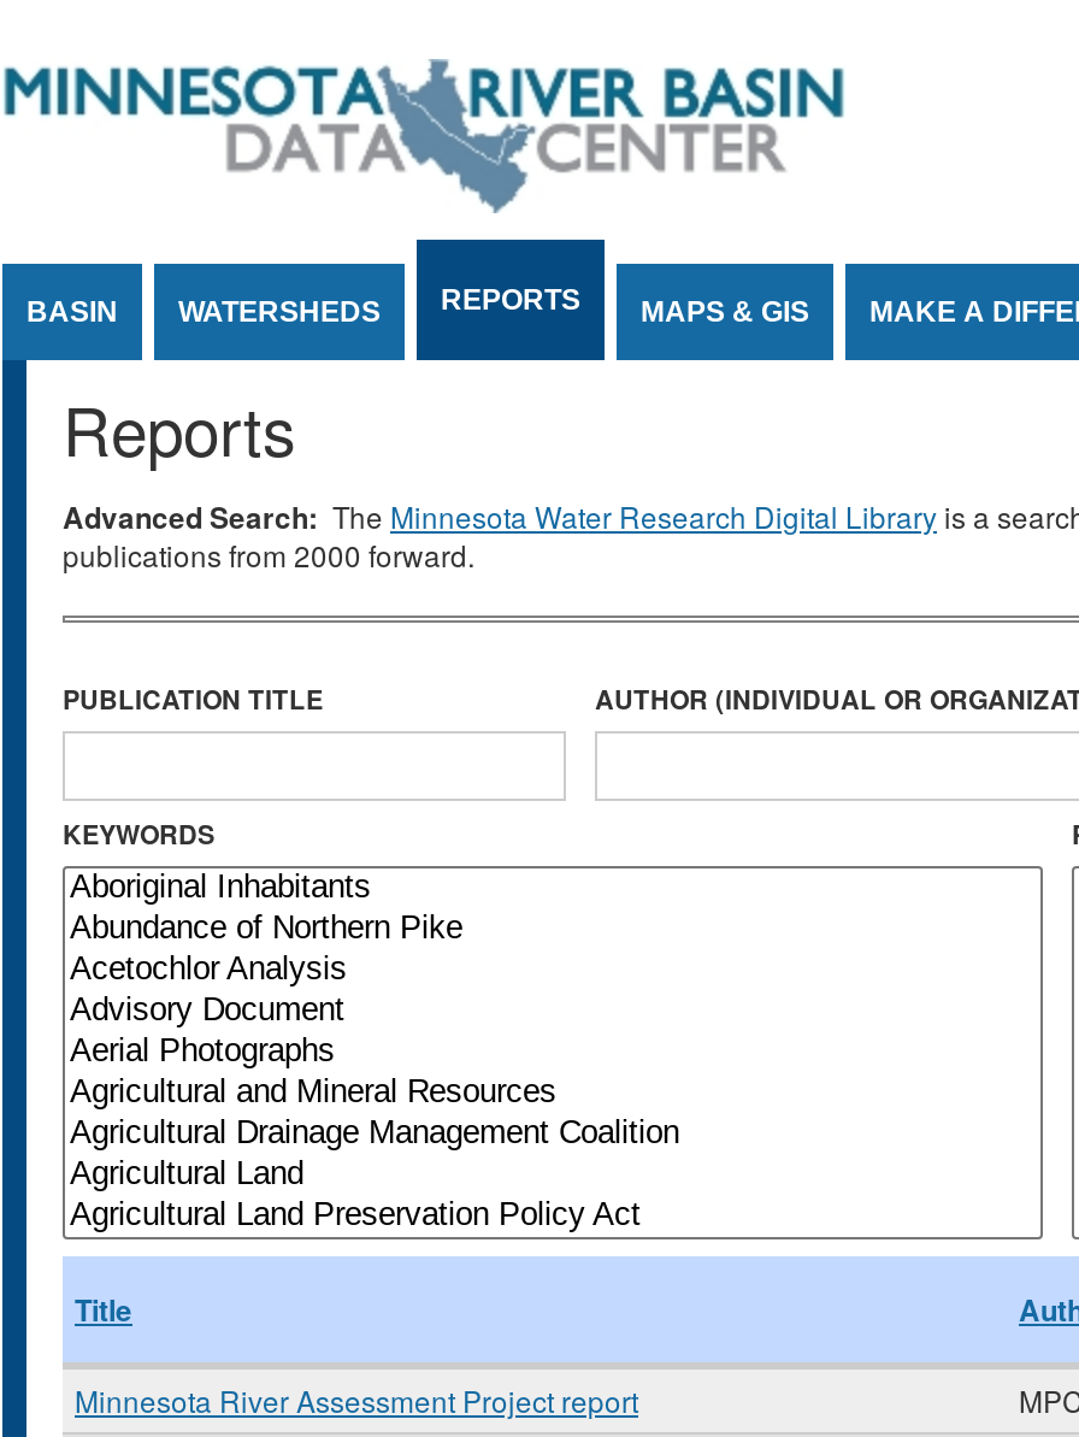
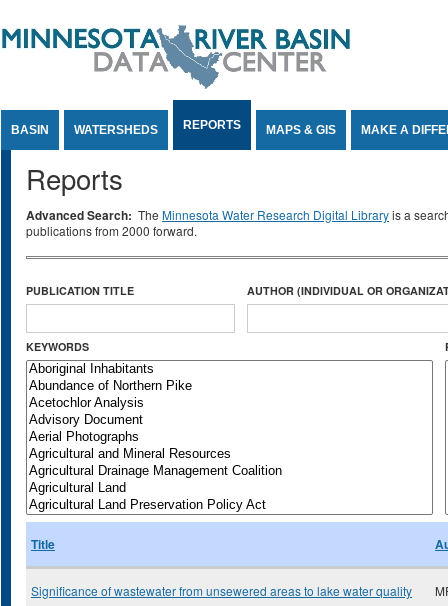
- Minnesota River Assessment Project report
+ Significance of wastewater from unsewered areas to lake water quality
